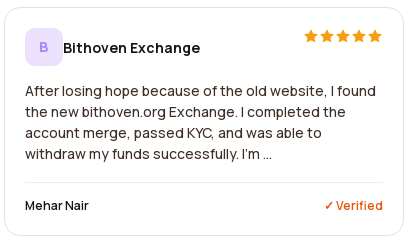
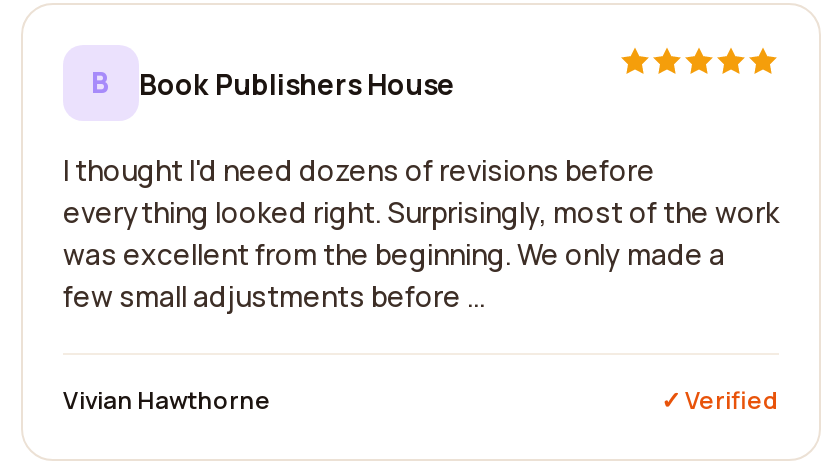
- Bithoven Exchange
+ Book Publishers House

- After losing hope because of the old website, I found
- the new bithoven.org Exchange. I completed the
- account merge, passed KYC, and was able to
- withdraw my funds successfully. I'm ...
+ I thought I'd need dozens of revisions before
+ everything looked right. Surprisingly, most of the work
+ was excellent from the beginning. We only made a
+ few small adjustments before ...

- Mehar Nair
+ Vivian Hawthorne
